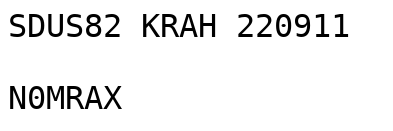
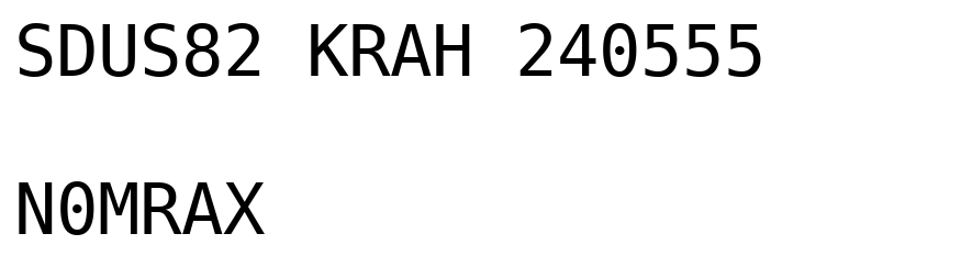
- SDUS82 KRAH 220911
+ SDUS82 KRAH 240555
